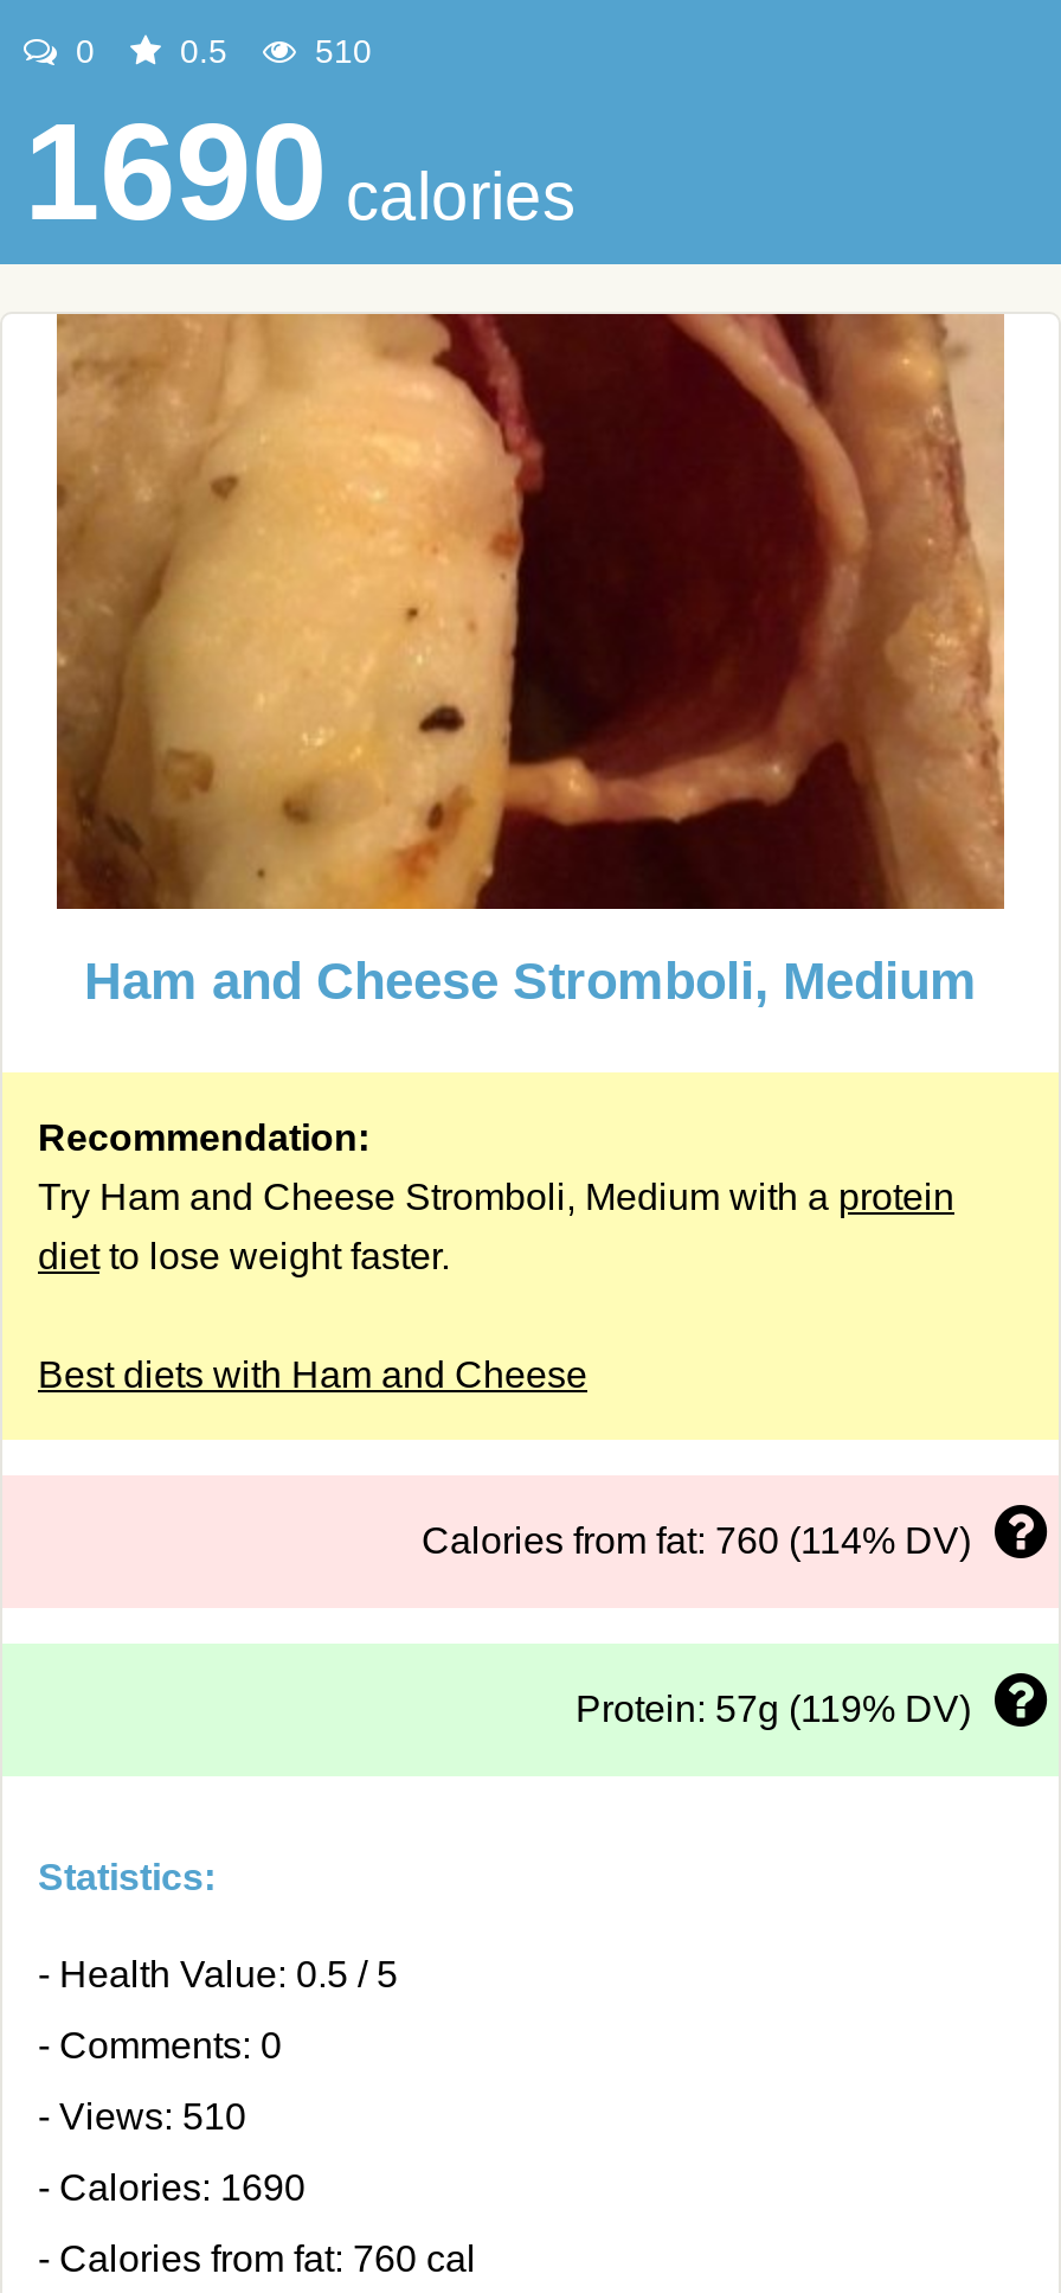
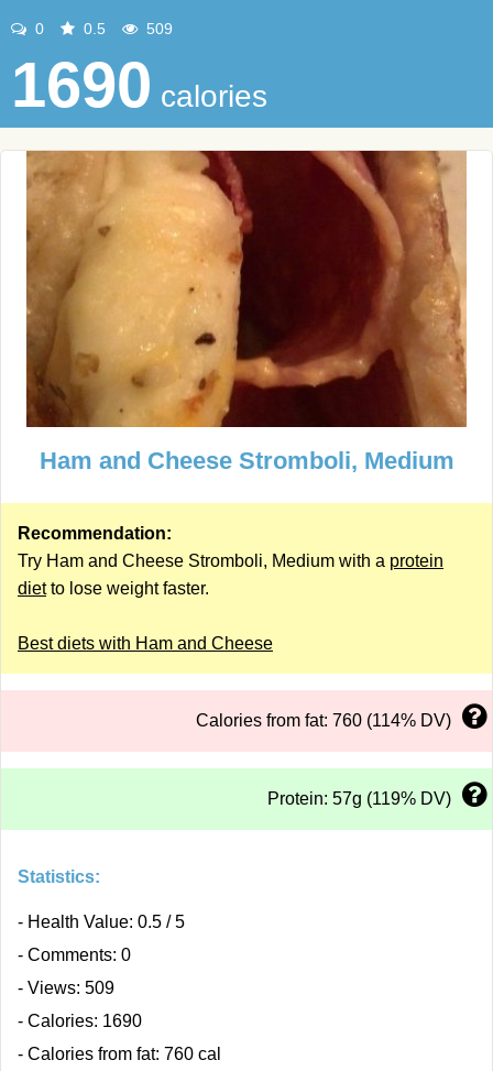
- 510
+ 509

- - Views: 510
+ - Views: 509
